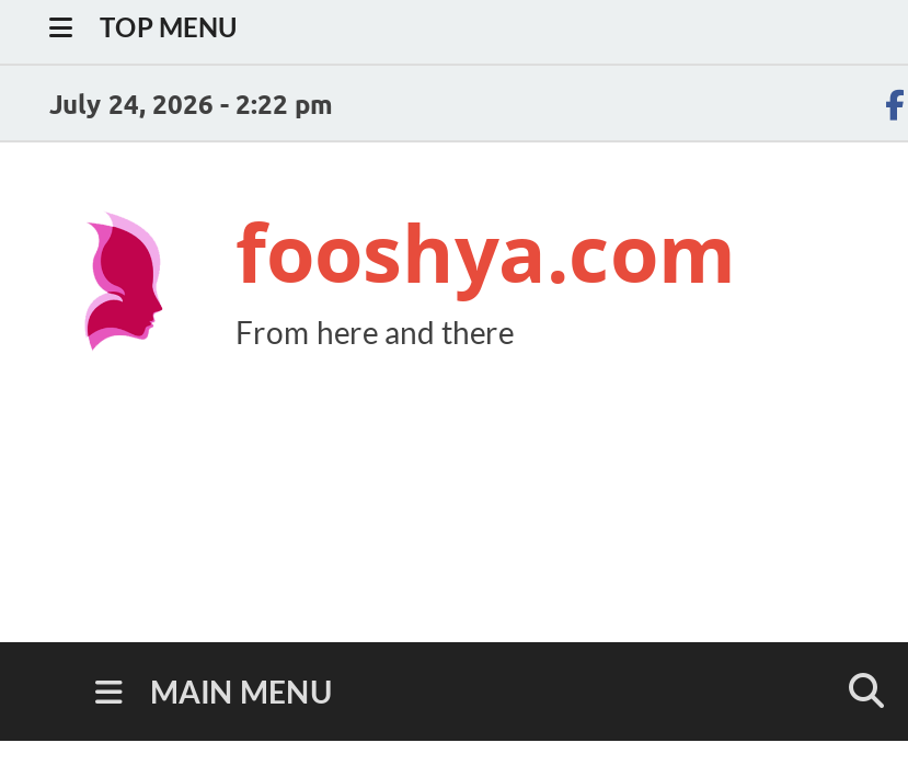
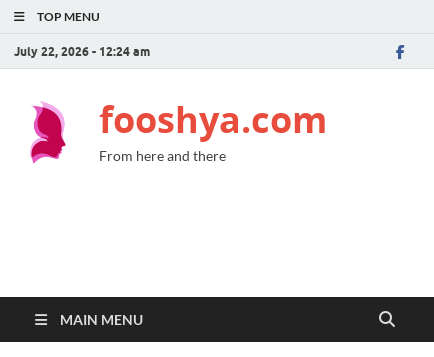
- July 24, 2026 - 2:22 pm
+ July 22, 2026 - 12:24 am
